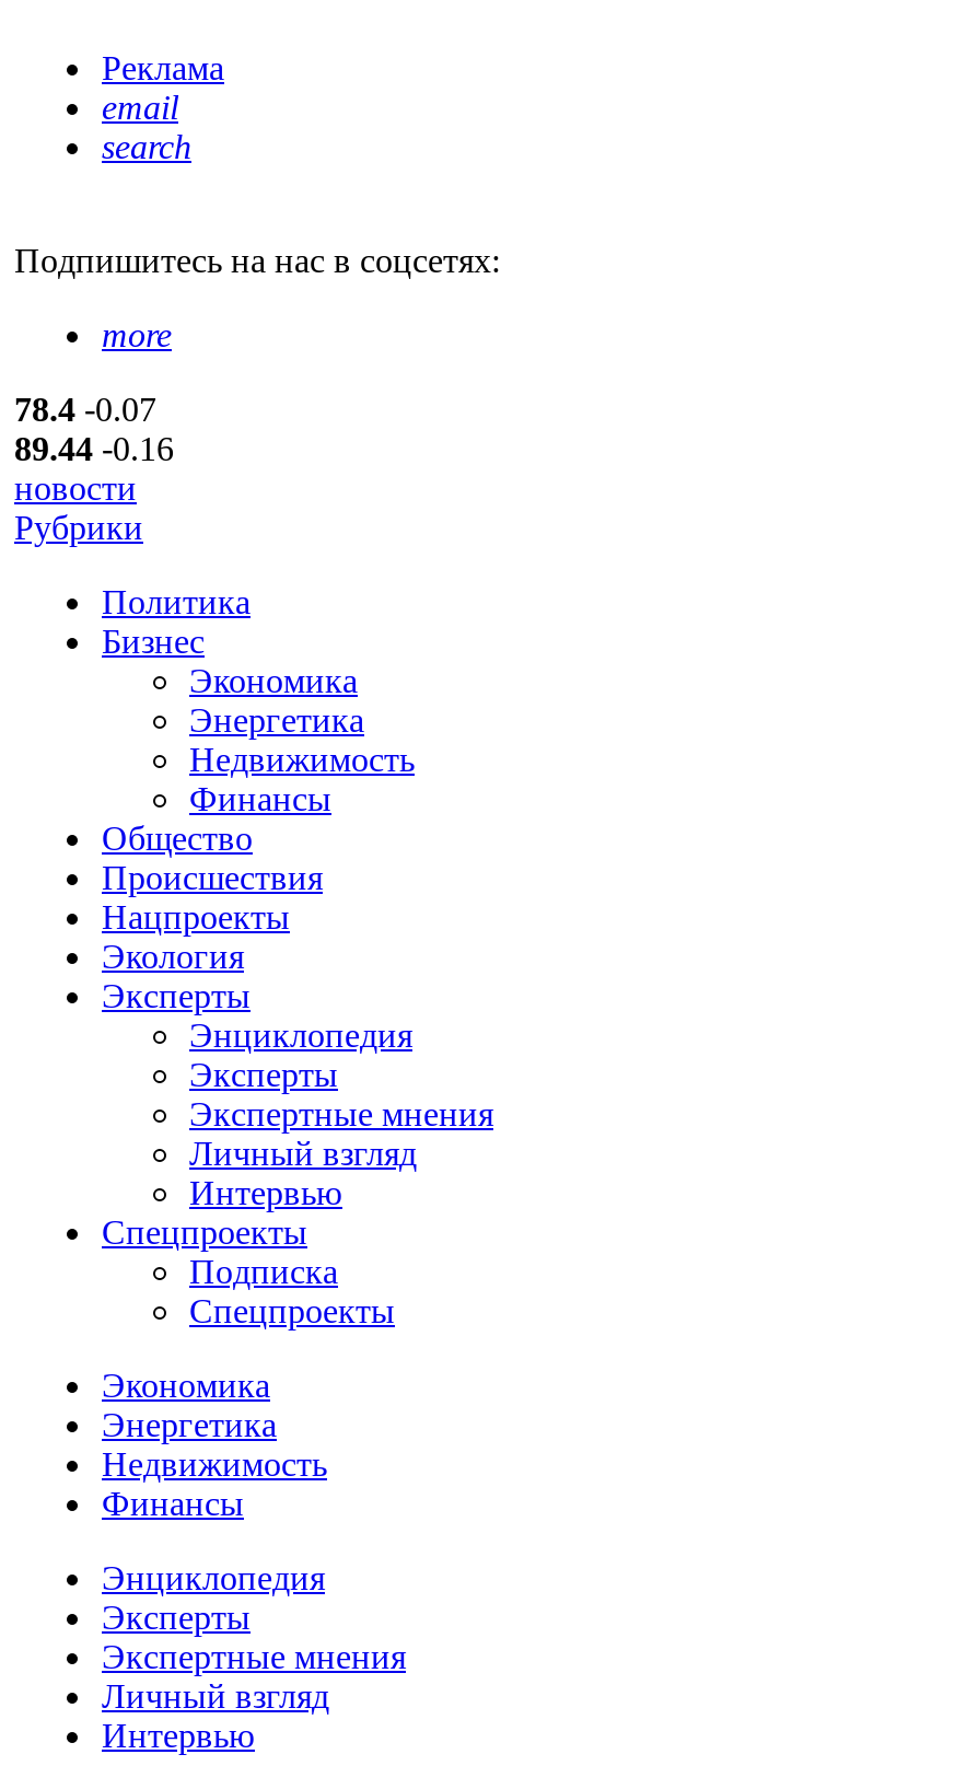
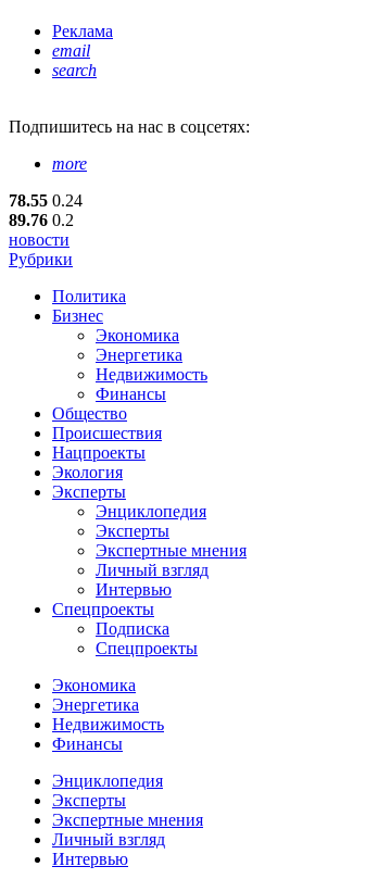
- 78.4 -0.07
+ 78.55 0.24

- 89.44 -0.16
+ 89.76 0.2
